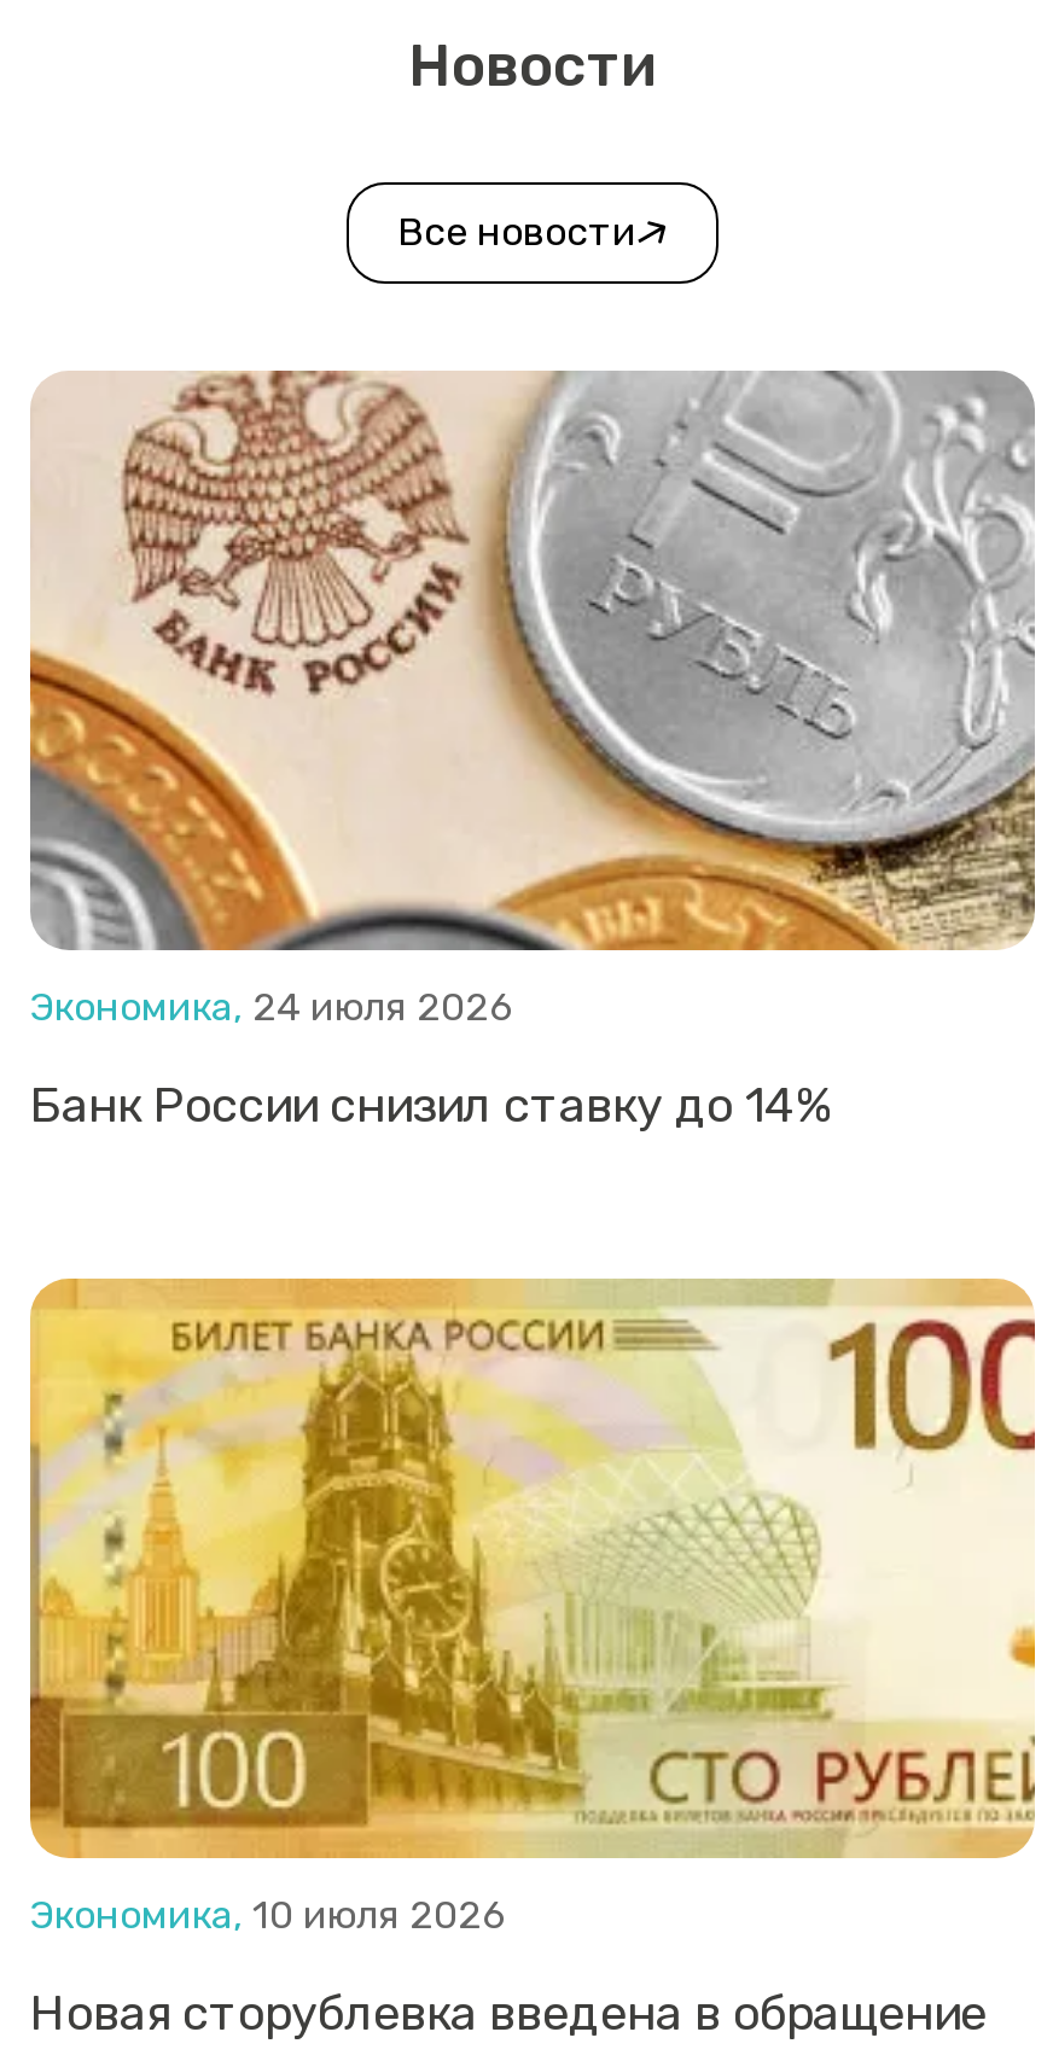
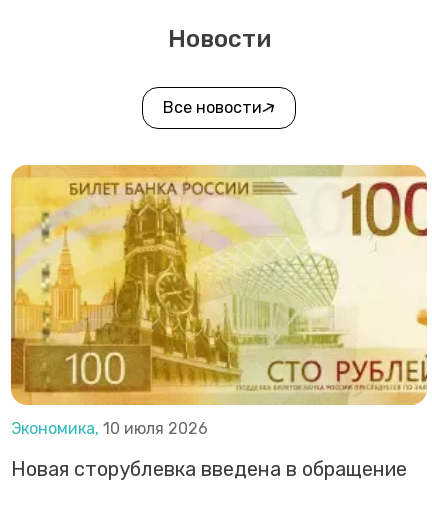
- [image]
- Экономика, 24 июля 2026
- Банк России снизил ставку до 14%
